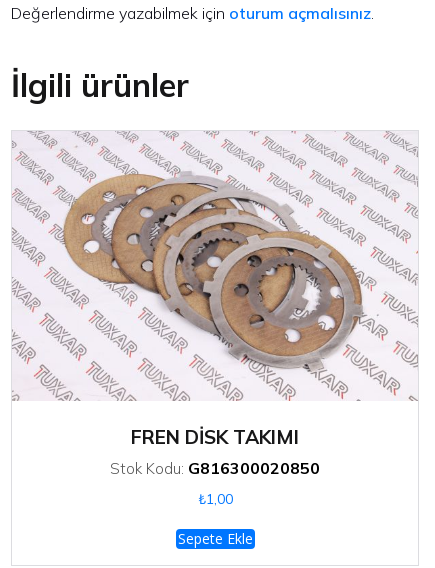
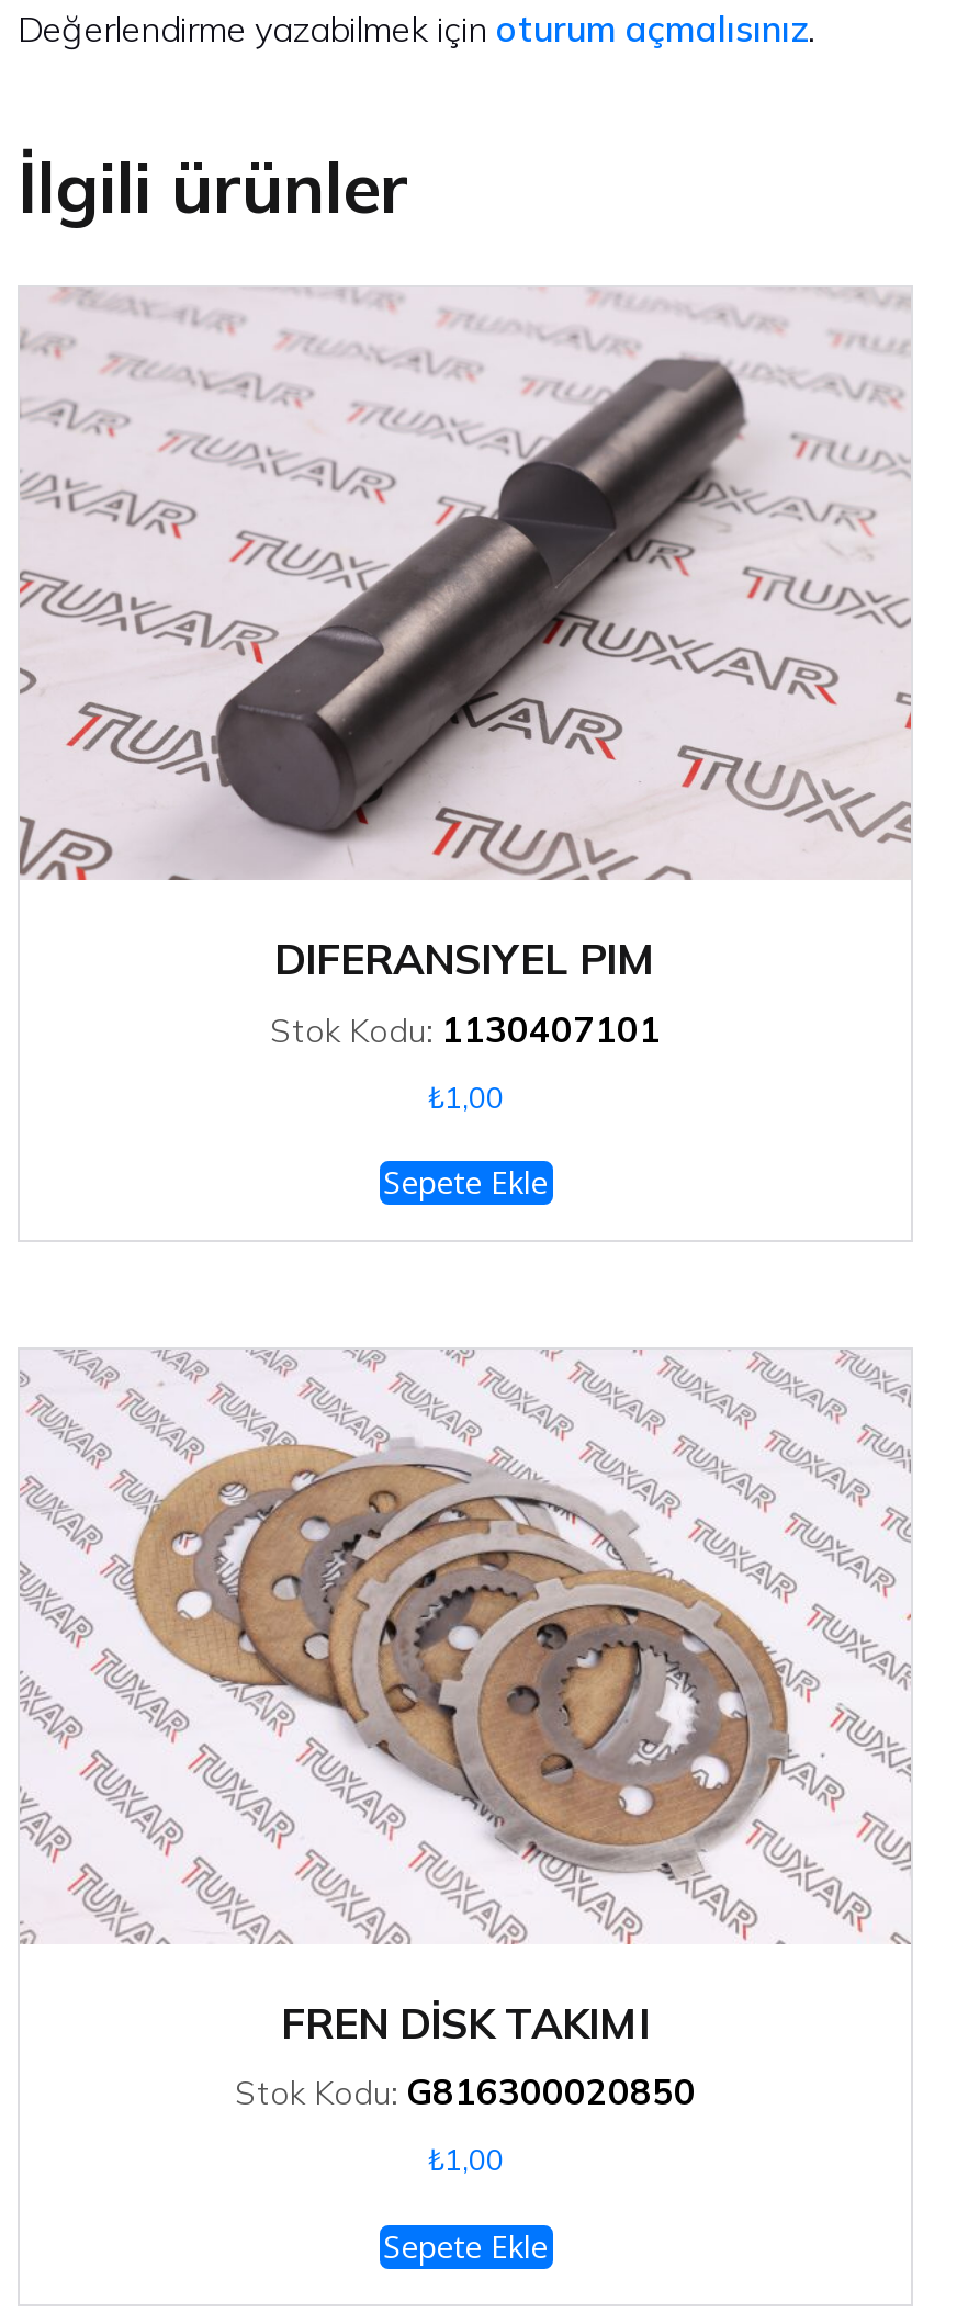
+ [image]
+ DIFERANSIYEL PIM
+ Stok Kodu: 1130407101
+ ₺1,00
+ Sepete Ekle
